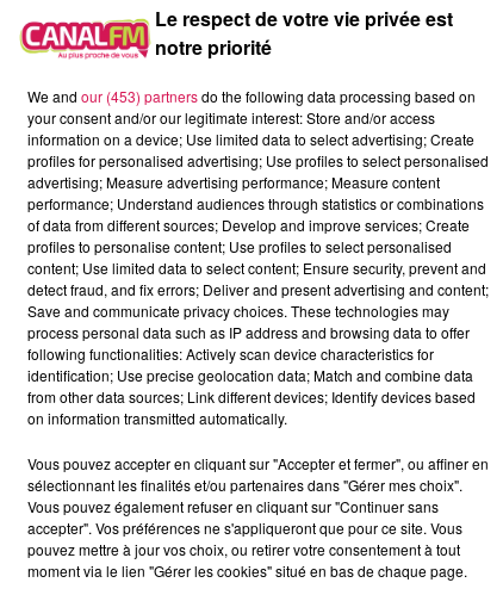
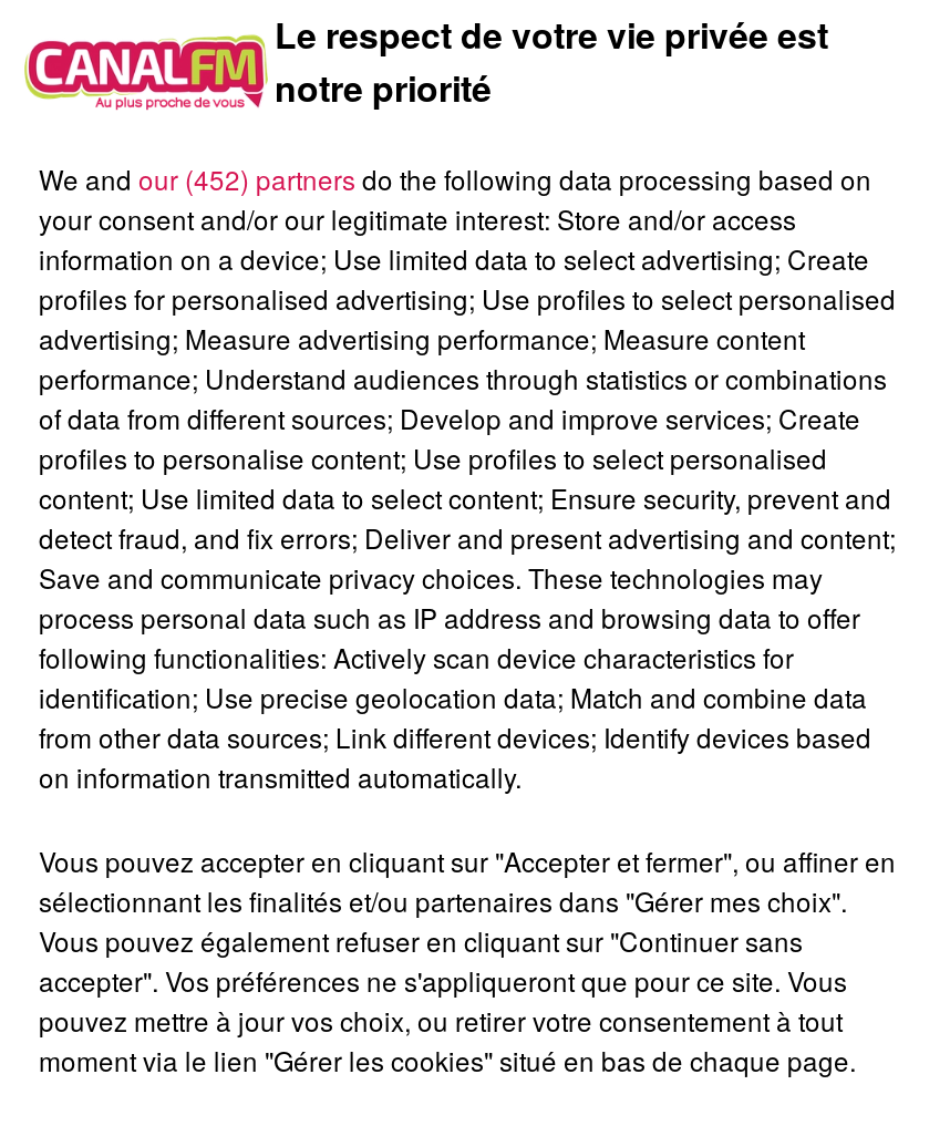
- We and our (453) partners do the following data processing based on
+ We and our (452) partners do the following data processing based on
